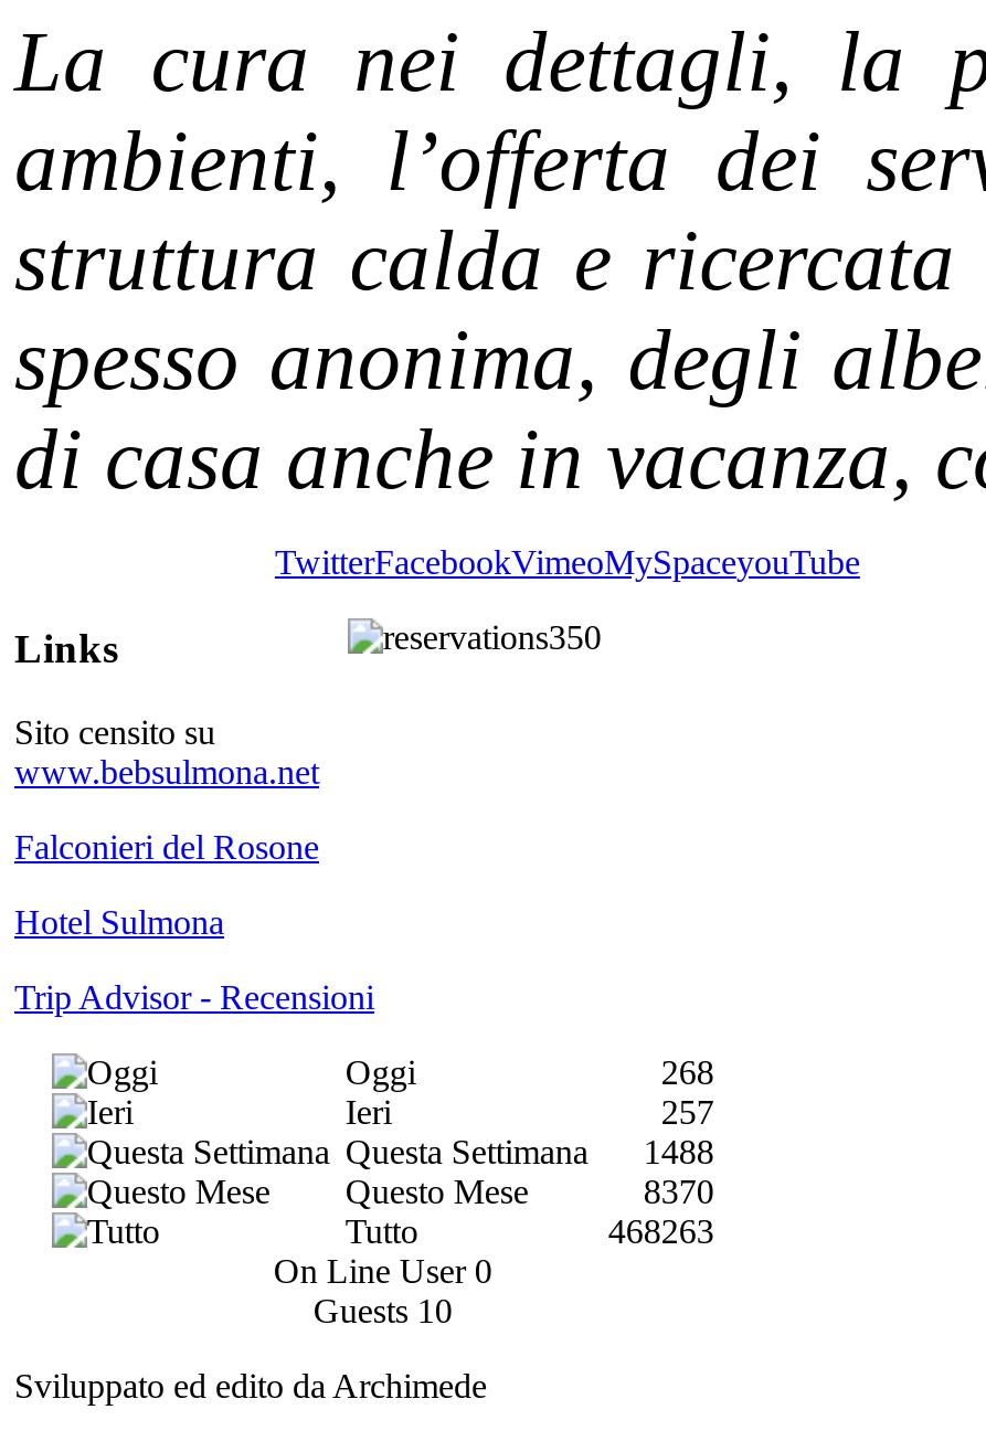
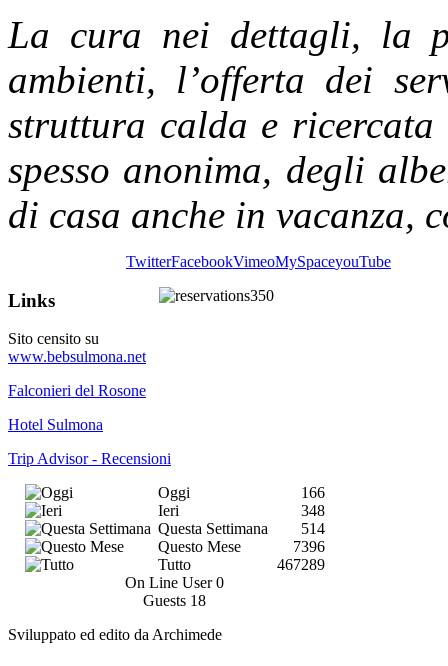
- 268
+ 166

- 257
+ 348

- Questa Settimana 1488
+ Questa Settimana 514

- 8370
+ 7396

- 468263
+ 467289

- Guests 10
+ Guests 18
